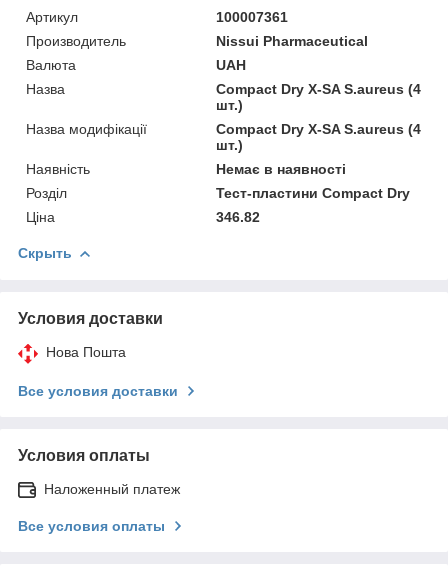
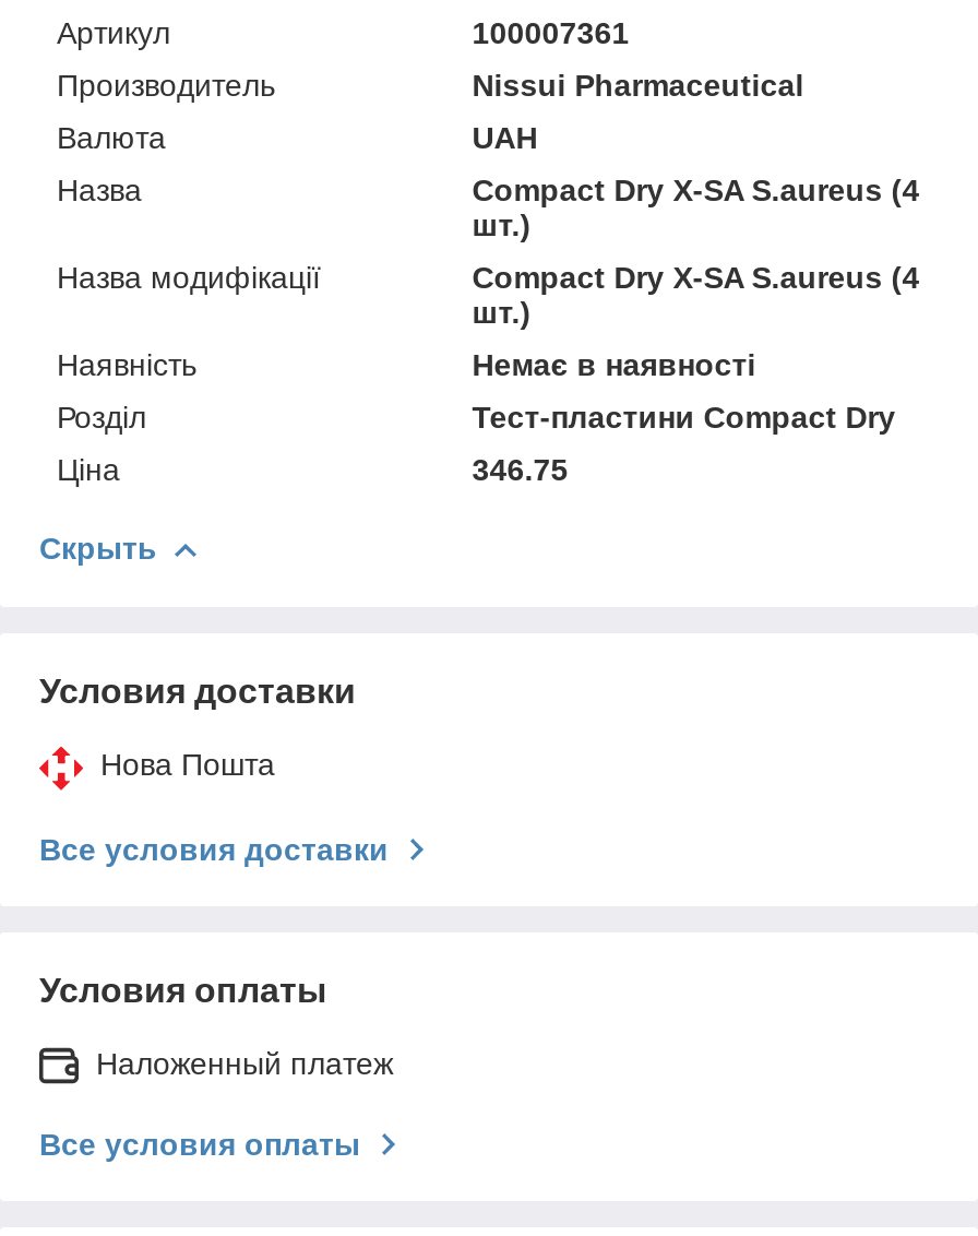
- 346.82
+ 346.75
